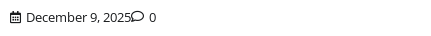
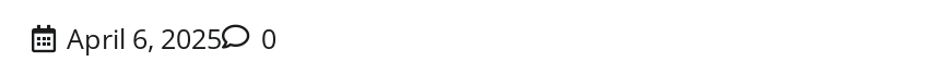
- December 9, 2025 0
+ April 6, 2025 0
